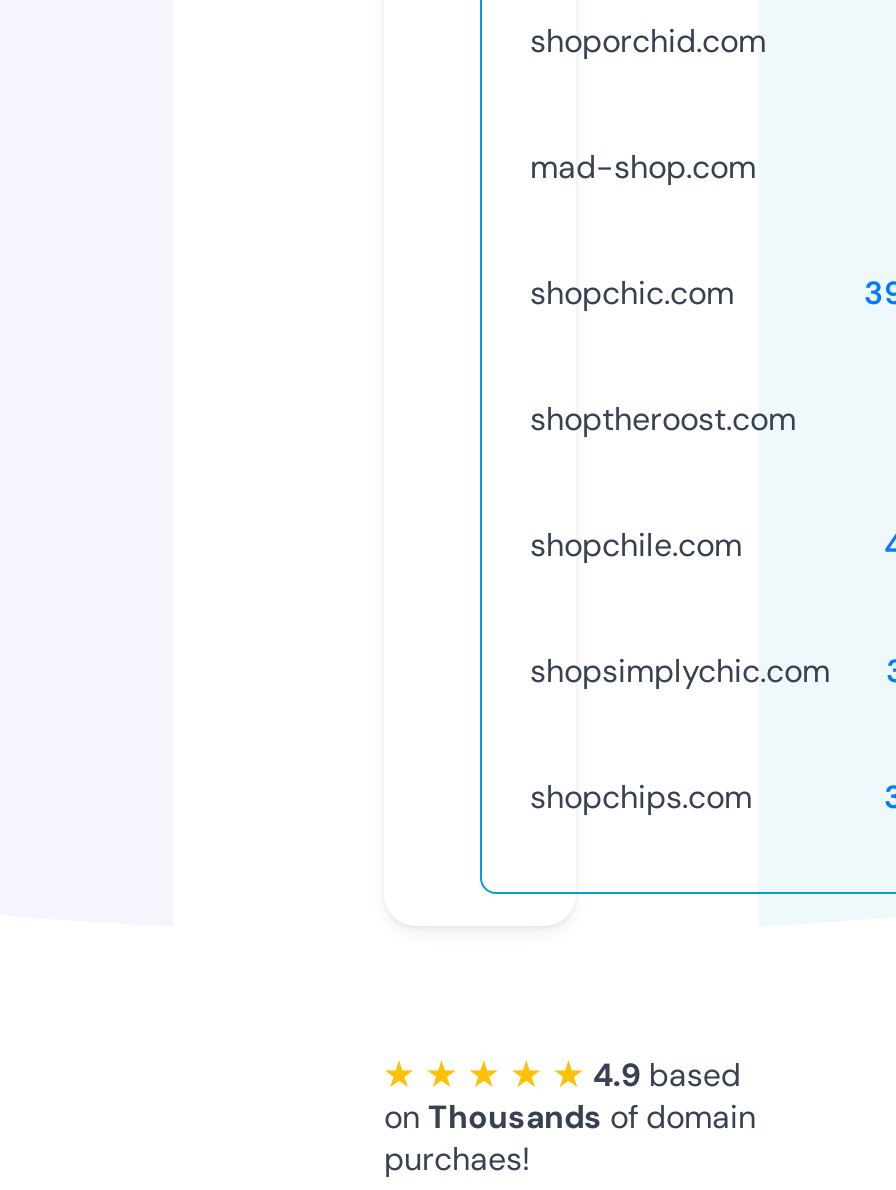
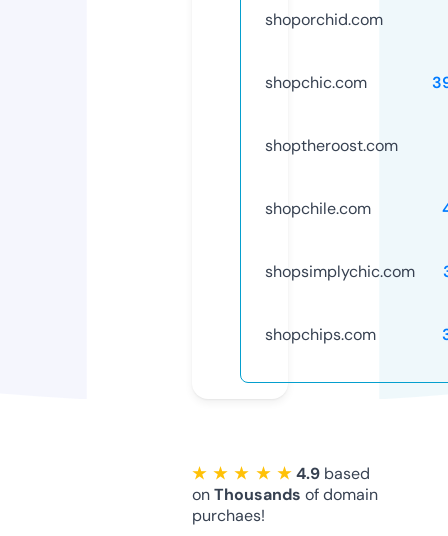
- mad-shop.com
